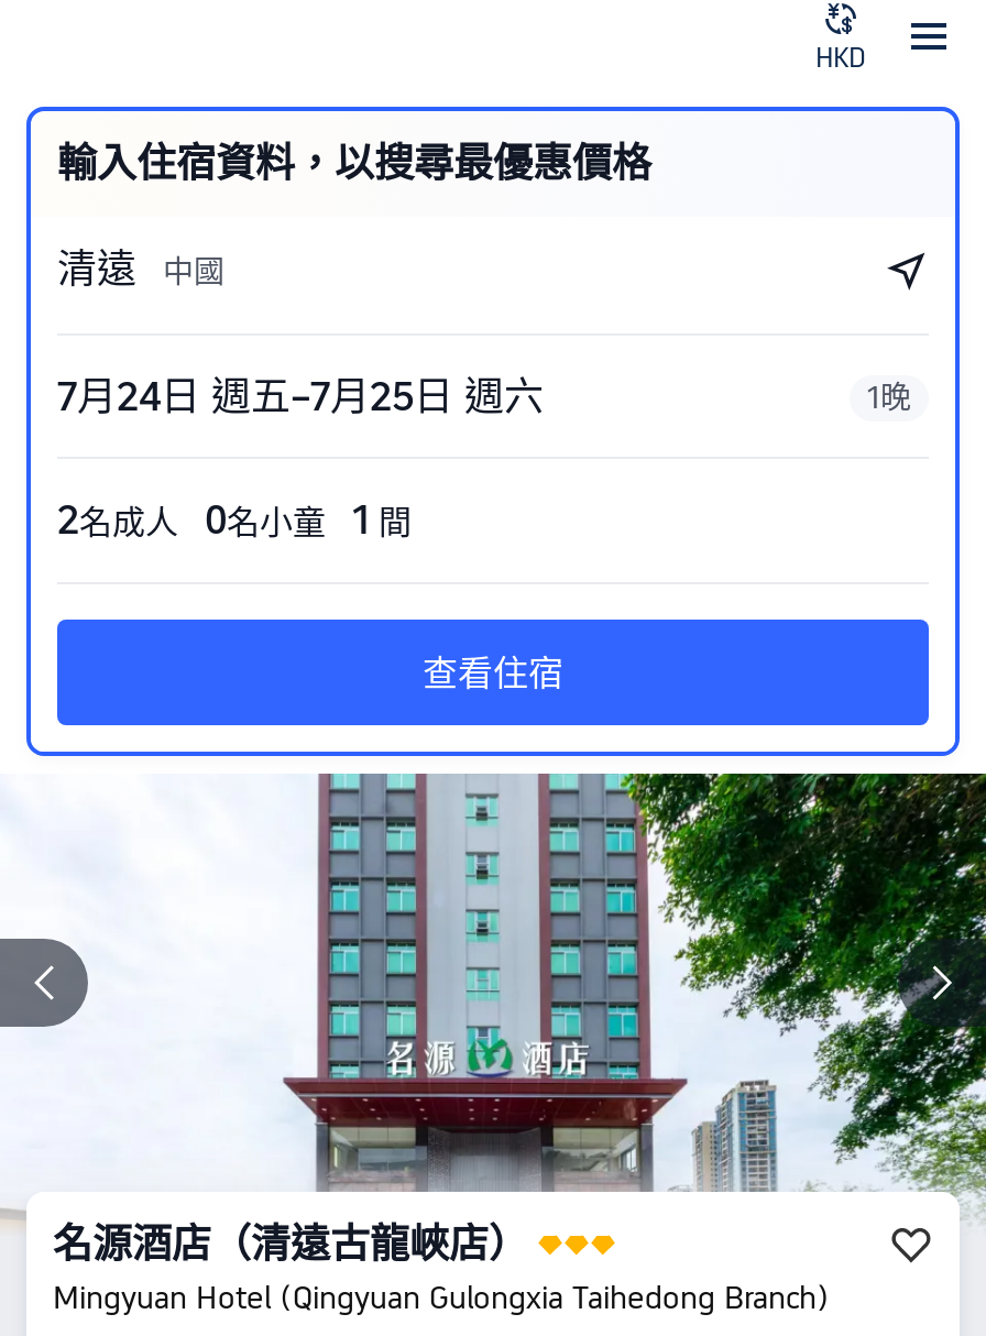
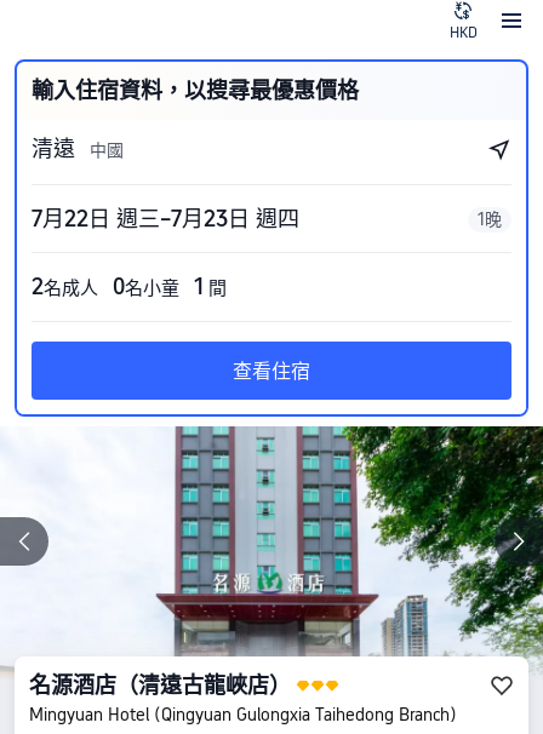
- 7月24日 週五–7月25日 週六
+ 7月22日 週三–7月23日 週四
